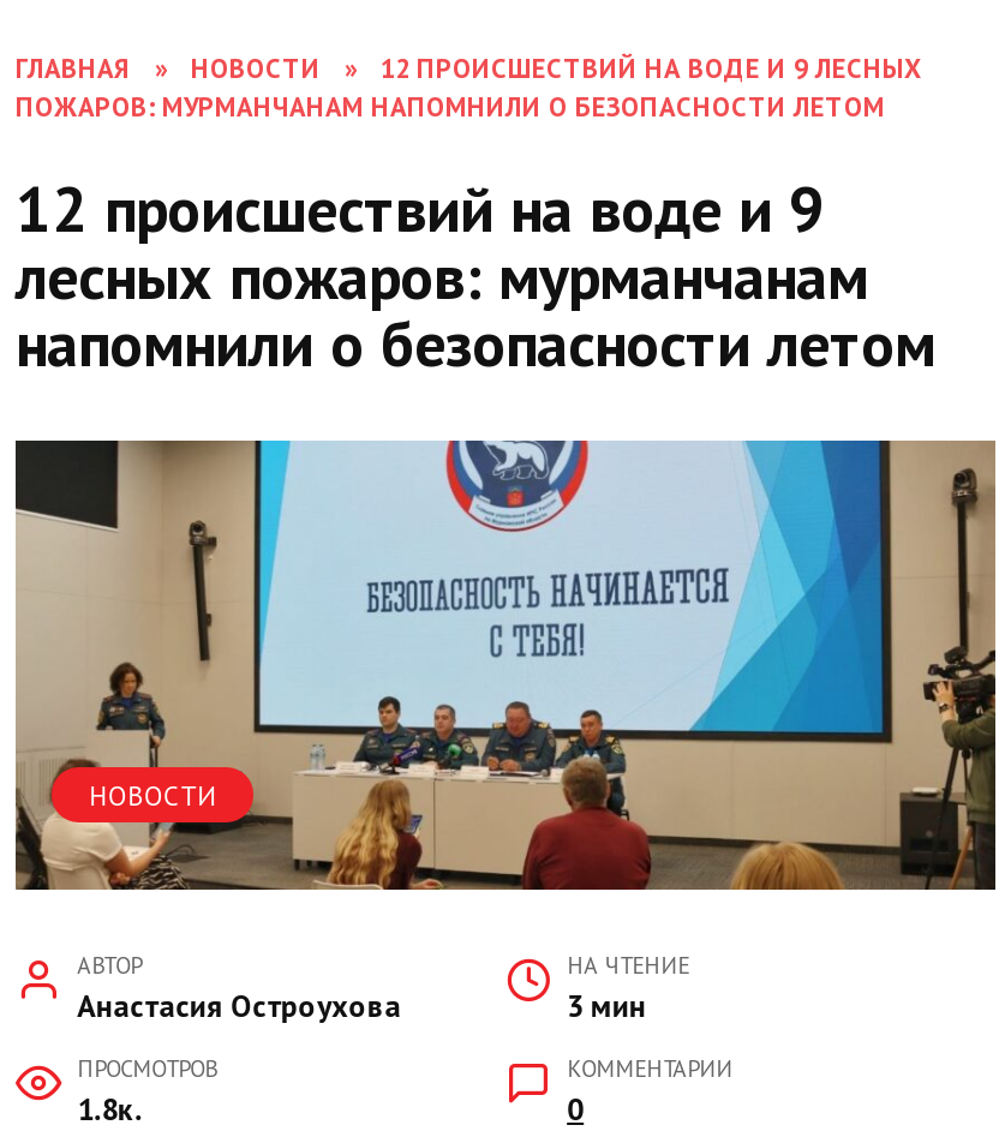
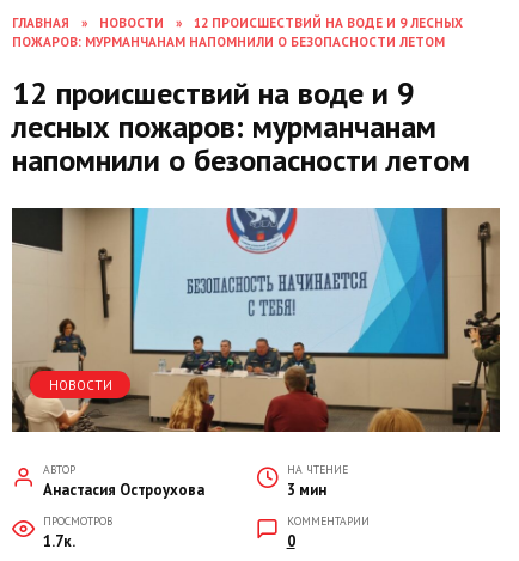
- 1.8к.
+ 1.7к.
